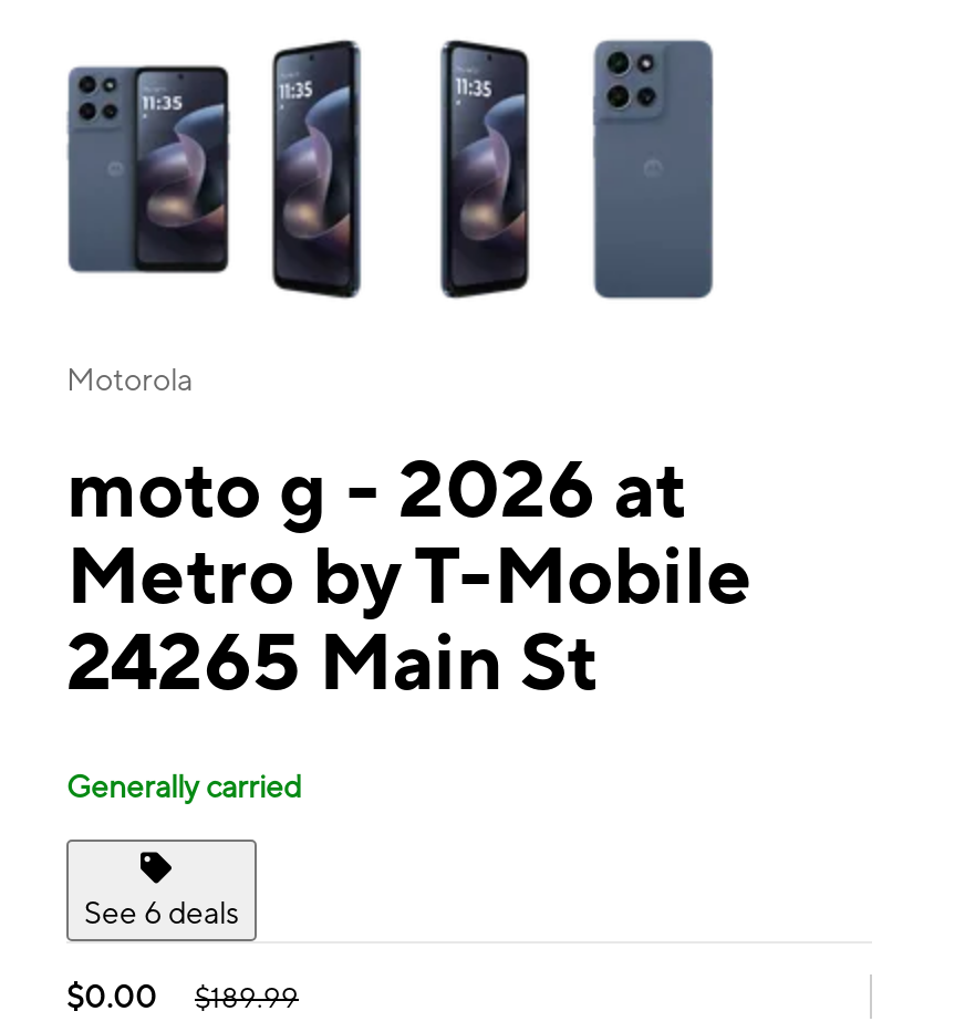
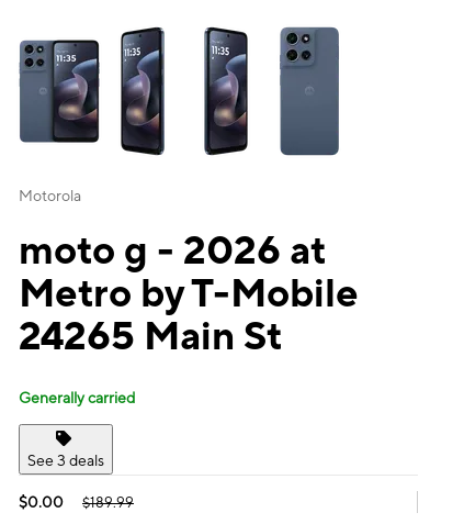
- See 6 deals
+ See 3 deals
